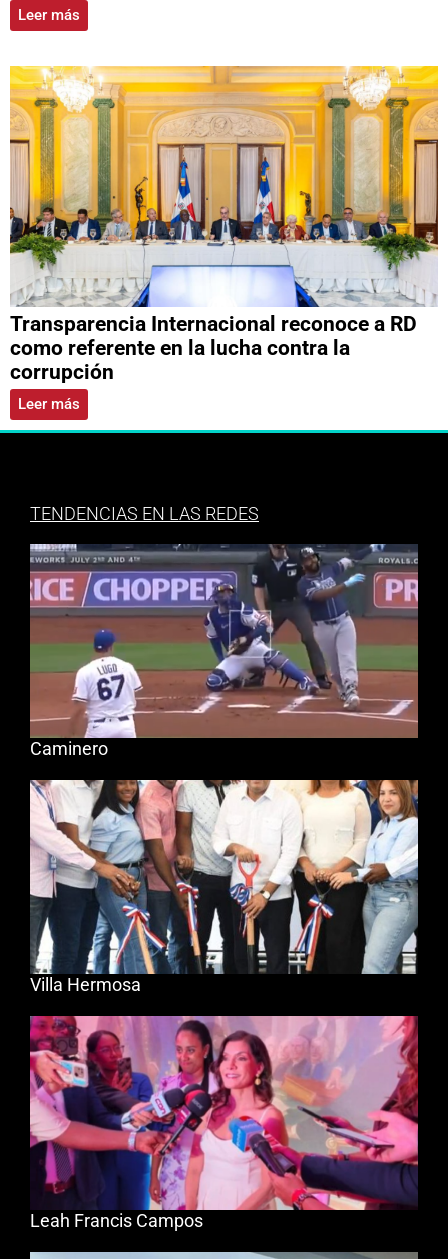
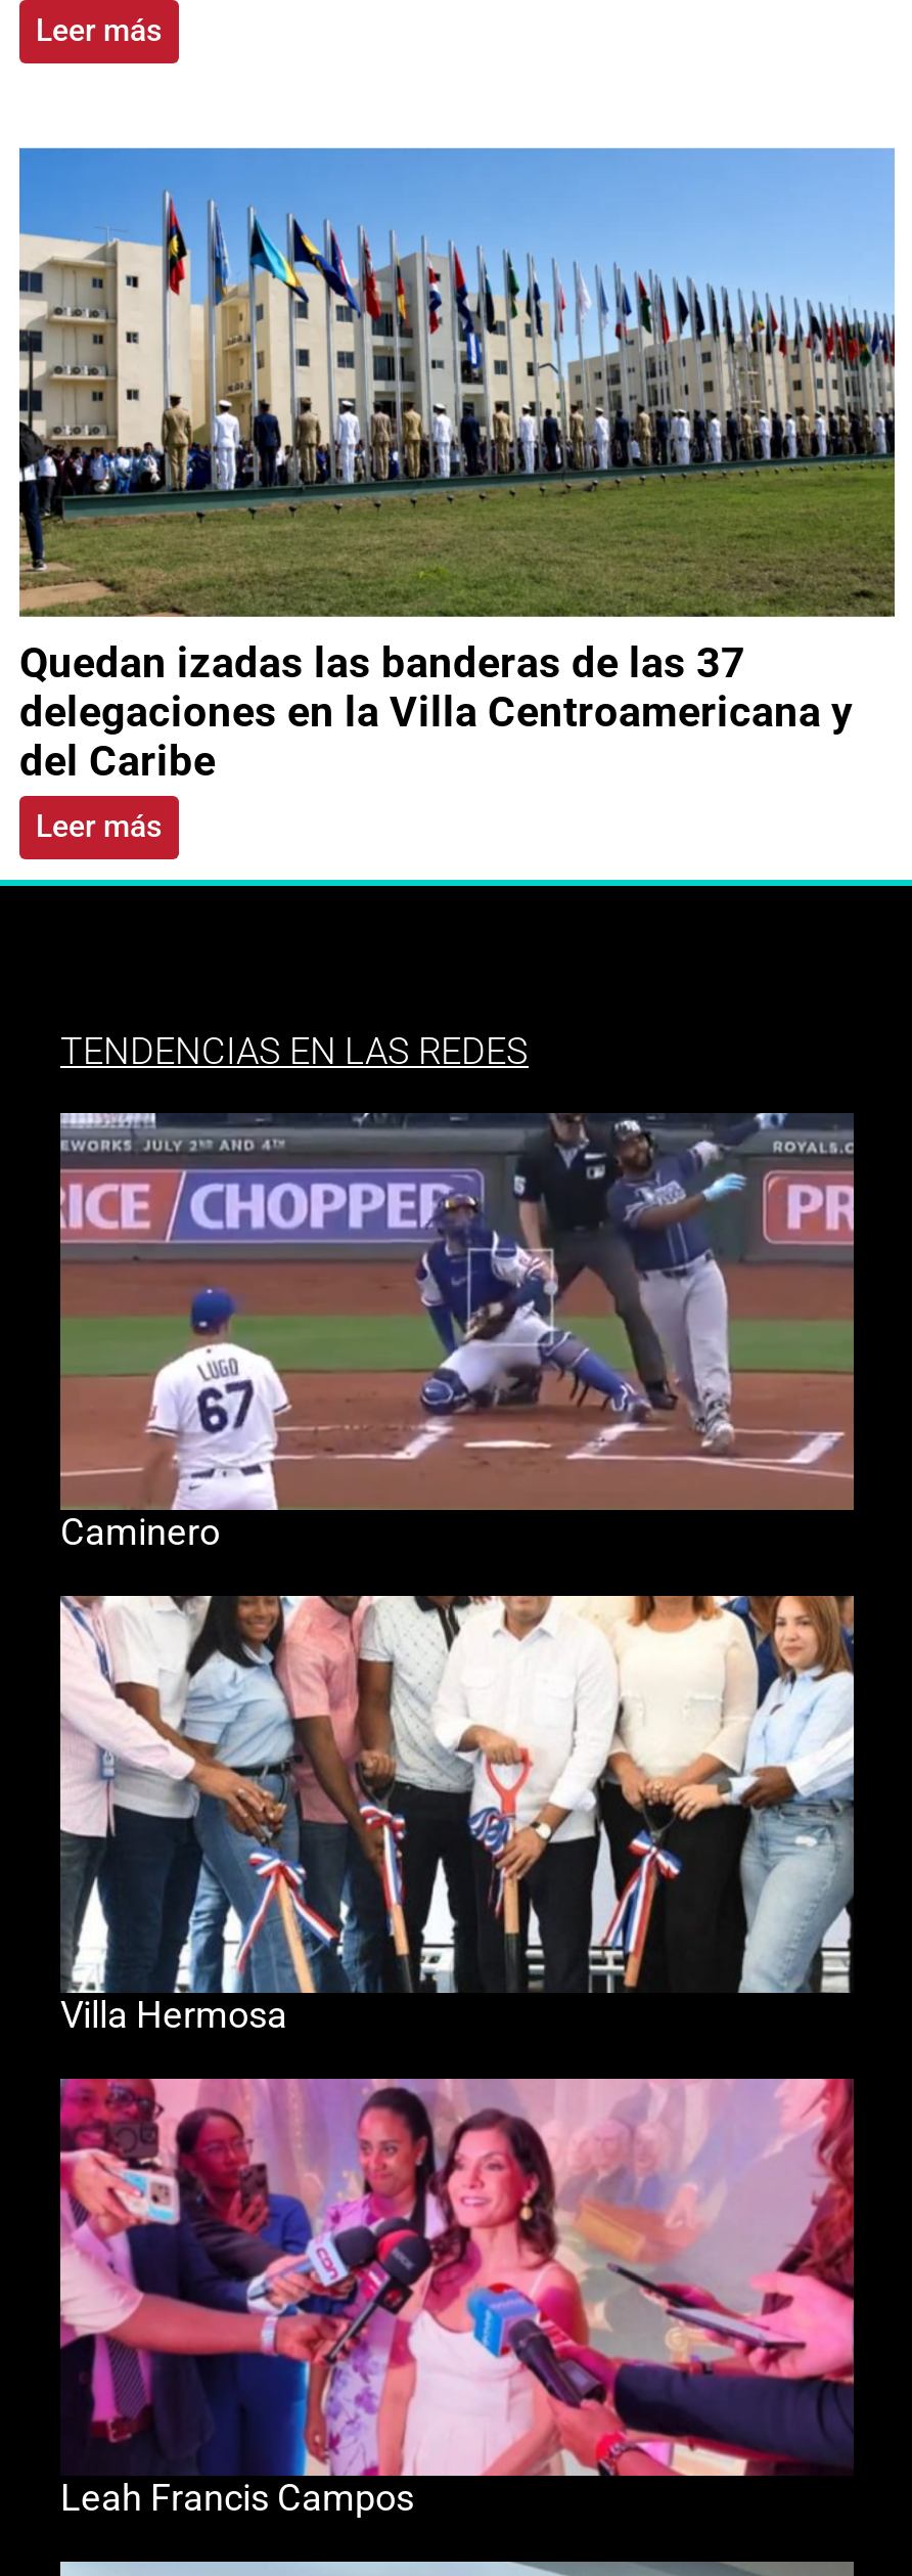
- [image]
- Transparencia Internacional reconoce a RD
- como referente en la lucha contra la
- corrupción
+ [image]
+ Quedan izadas las banderas de las 37
+ delegaciones en la Villa Centroamericana y
+ del Caribe
